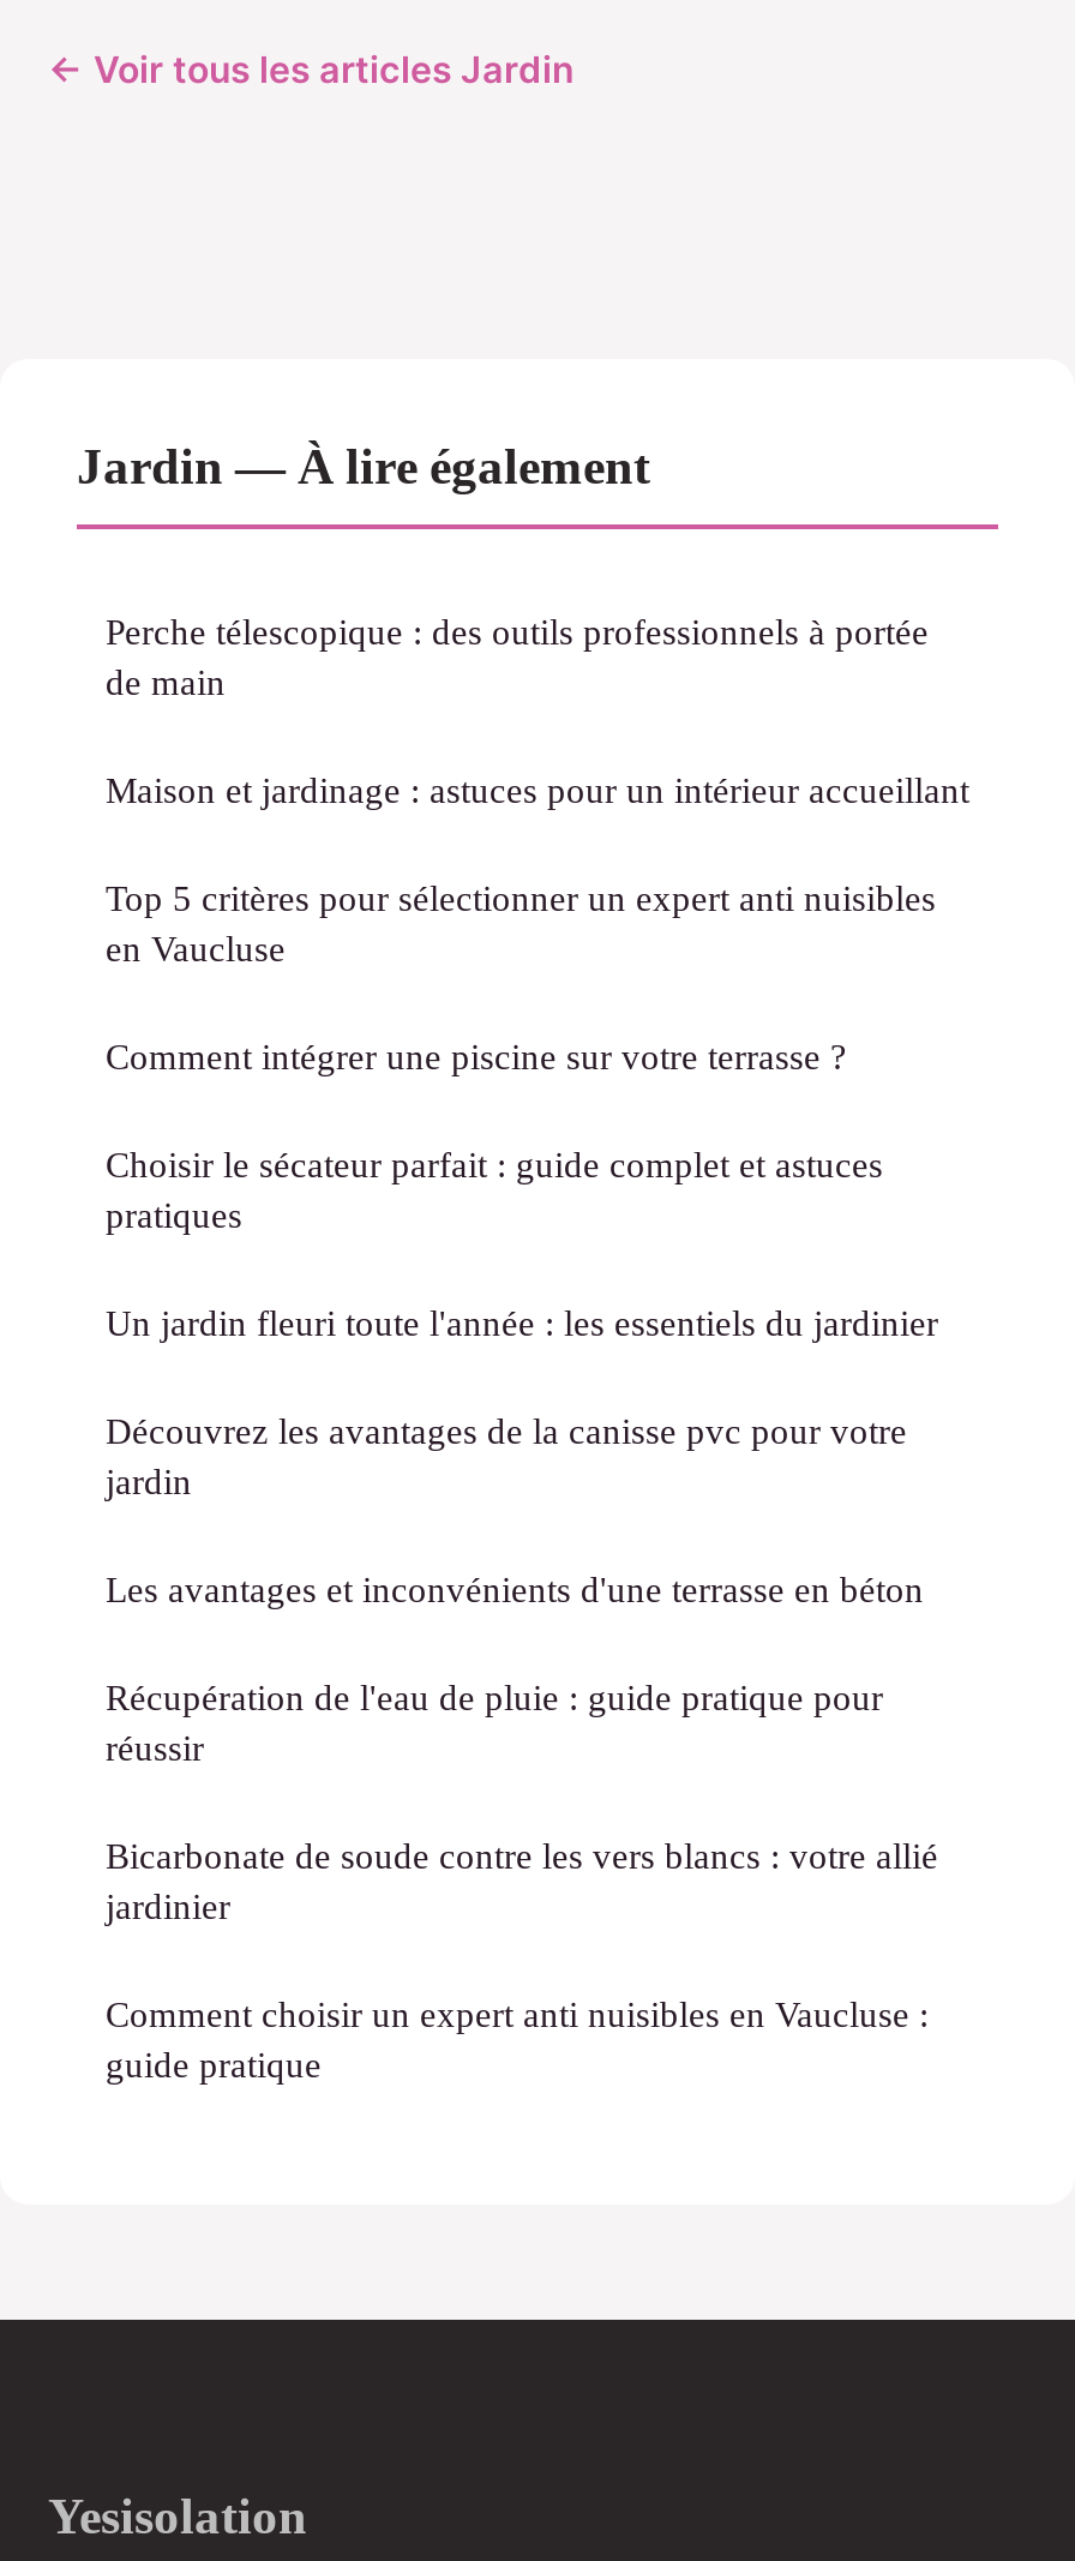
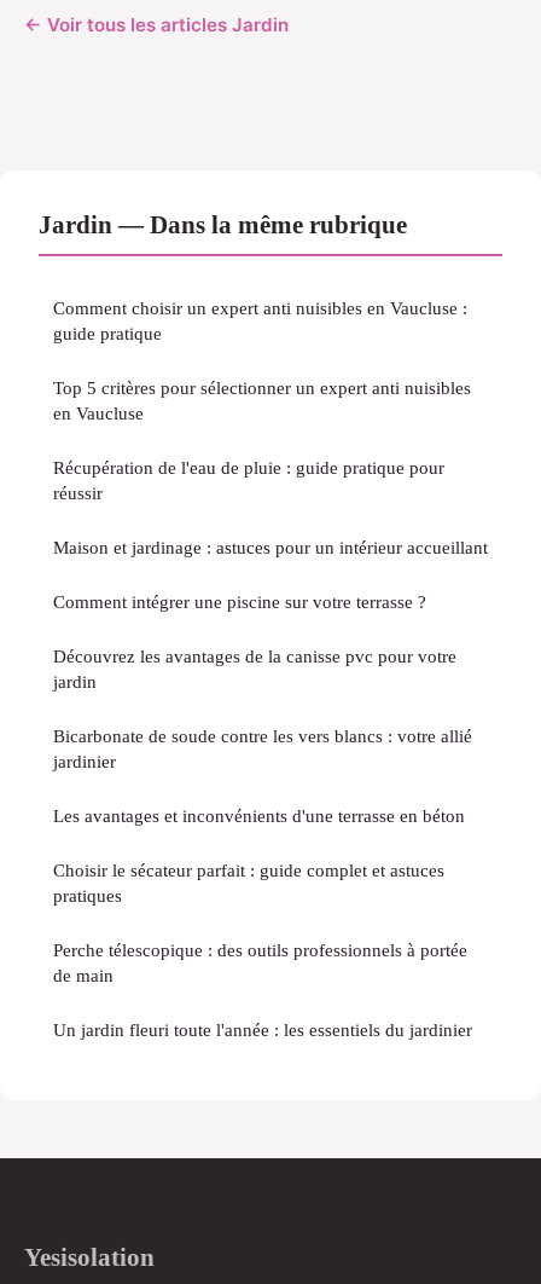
- Jardin — À lire également
+ Jardin — Dans la même rubrique

moved down: Top 5 critères pour sélectionner un expert anti nuisibles | en Vaucluse | Récupération de l'eau de pluie : guide pratique pour | ... | de main | Un jardin fleuri toute l'année : les essentiels du jardinier

moved up: Comment choisir un expert anti nuisibles en Vaucluse : | guide pratique
